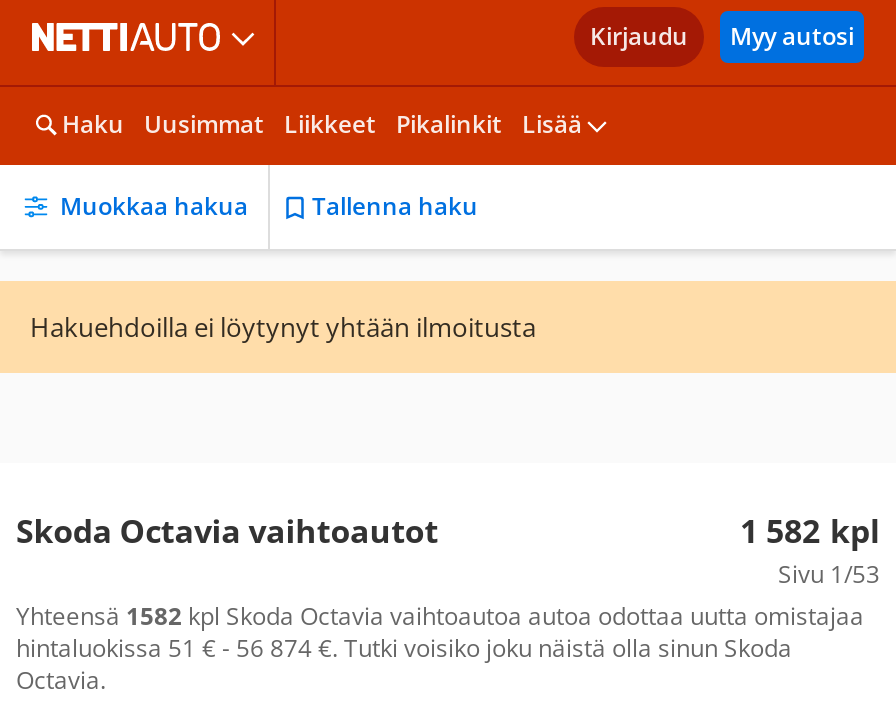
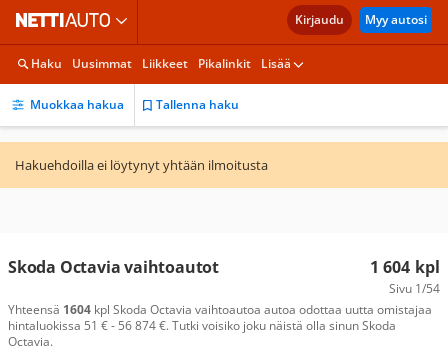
- 1 582 kpl
+ 1 604 kpl

- Sivu 1/53
+ Sivu 1/54

- Yhteensä 1582 kpl Skoda Octavia vaihtoautoa autoa odottaa uutta omistajaa
+ Yhteensä 1604 kpl Skoda Octavia vaihtoautoa autoa odottaa uutta omistajaa
